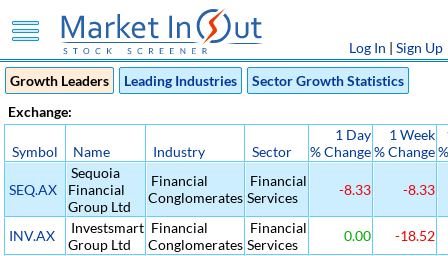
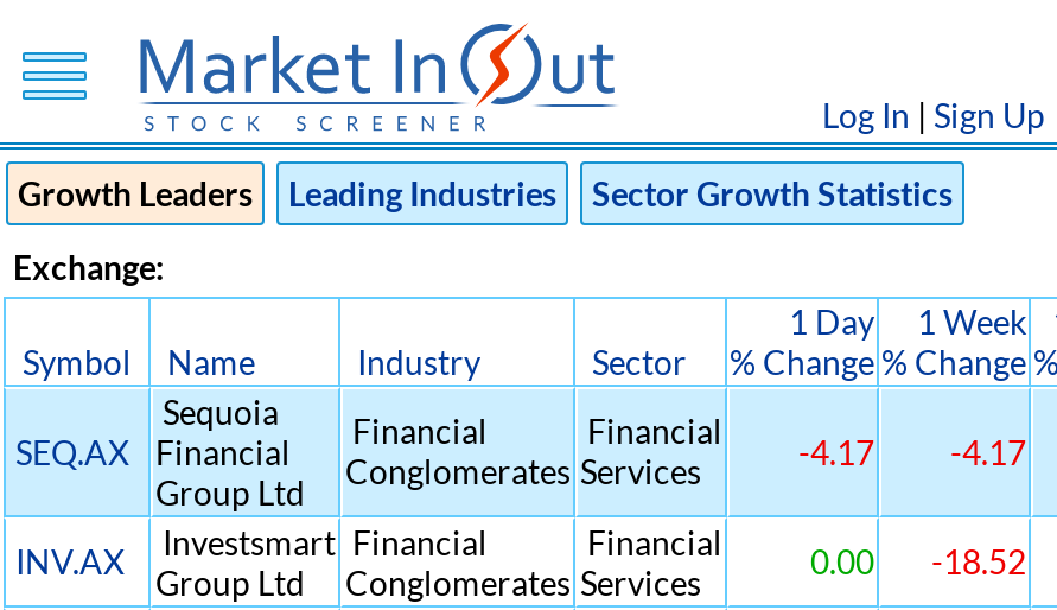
- -8.33
+ -4.17

- -8.33
+ -4.17
